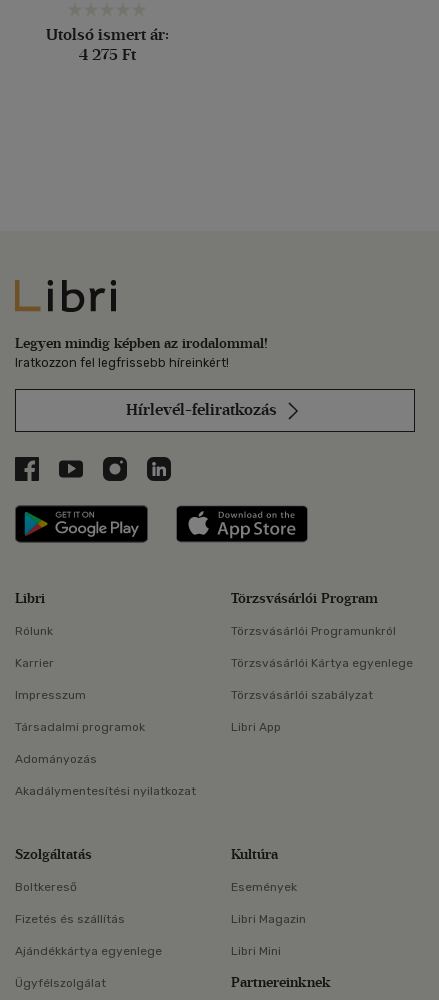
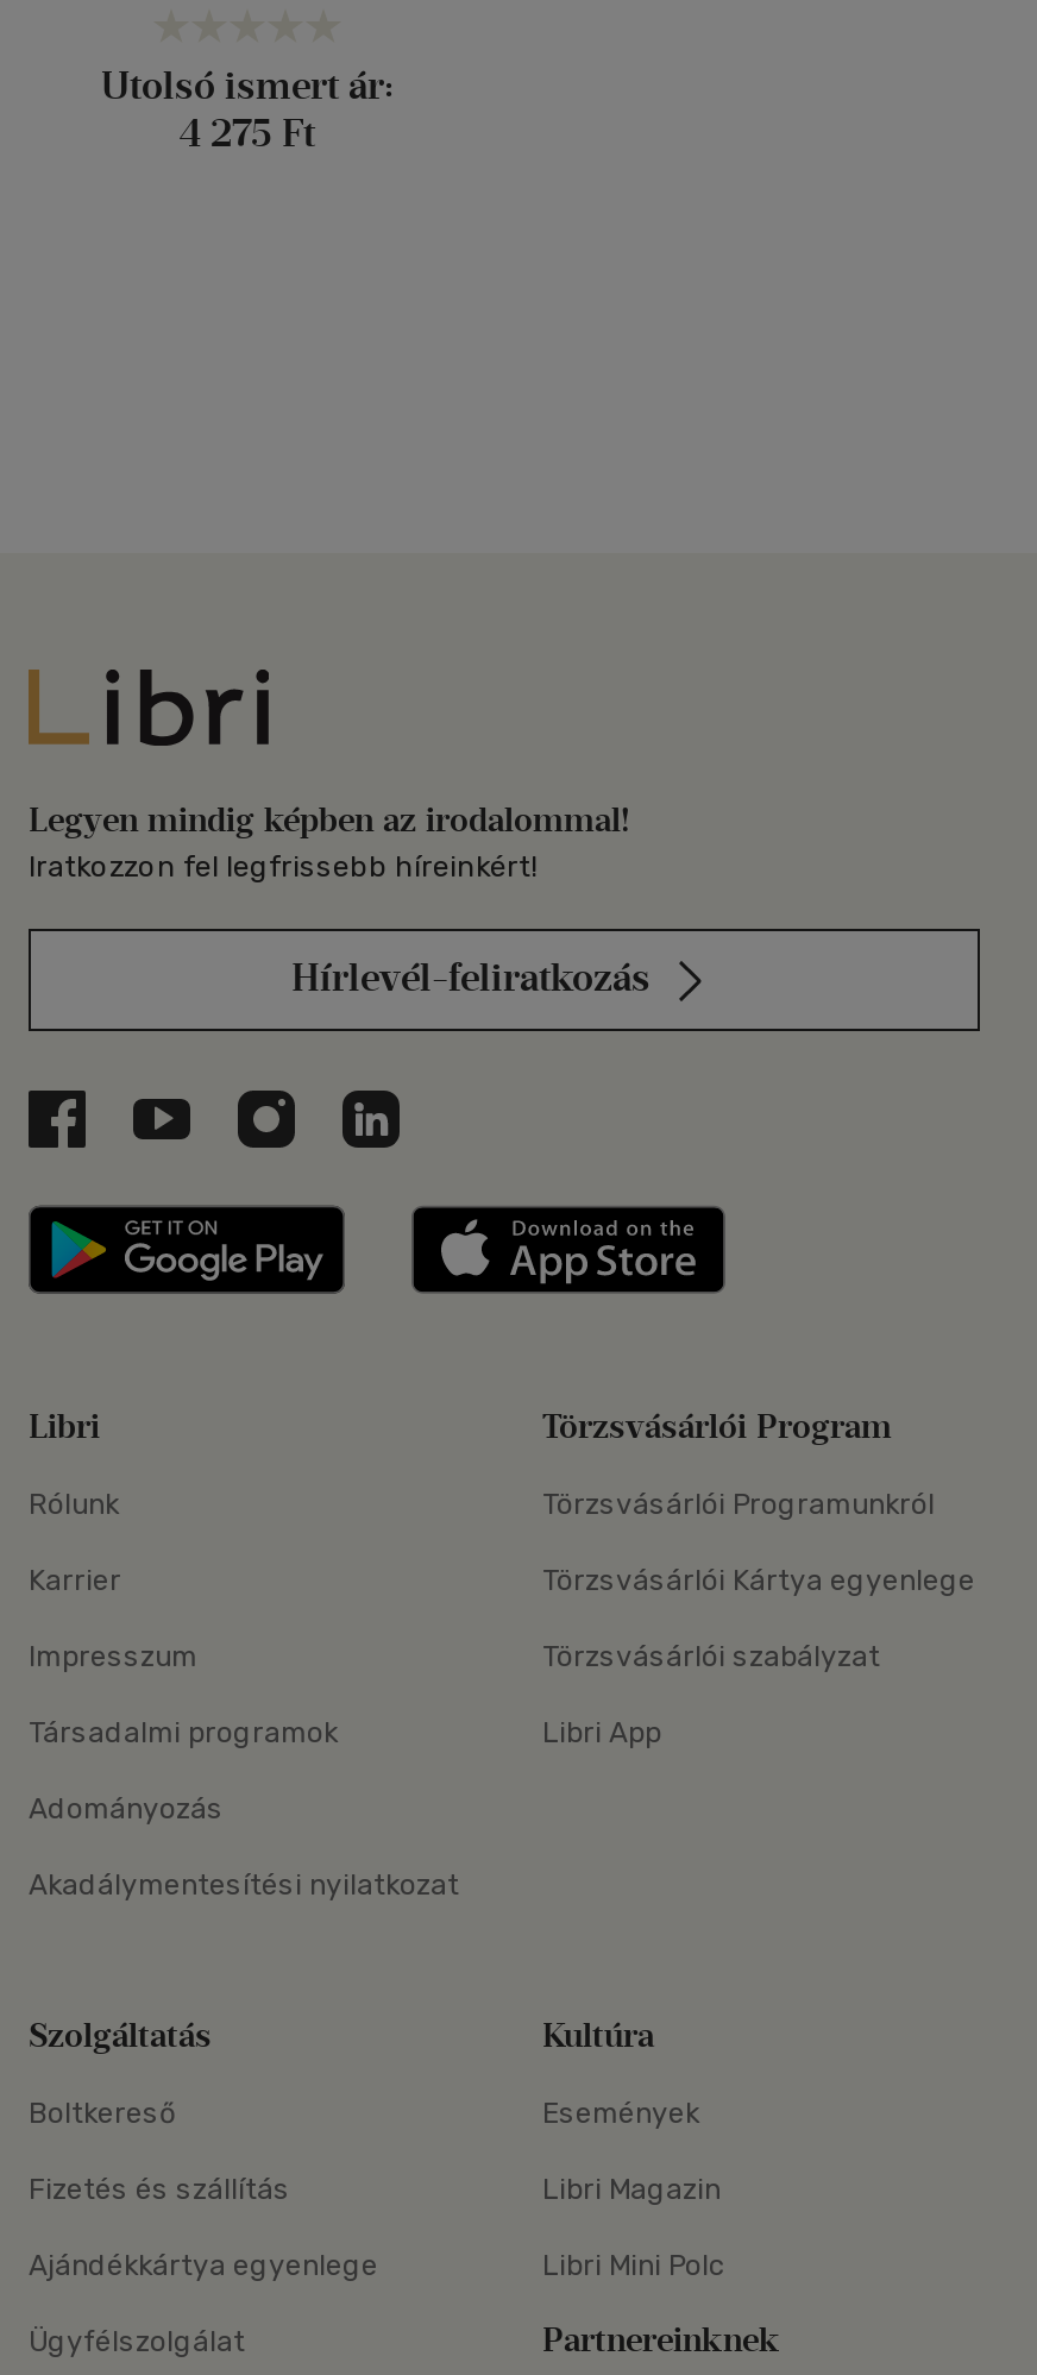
- Libri Mini
+ Libri Mini Polc
